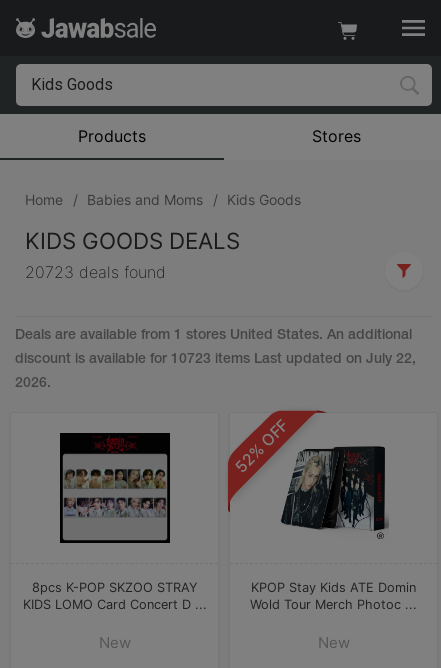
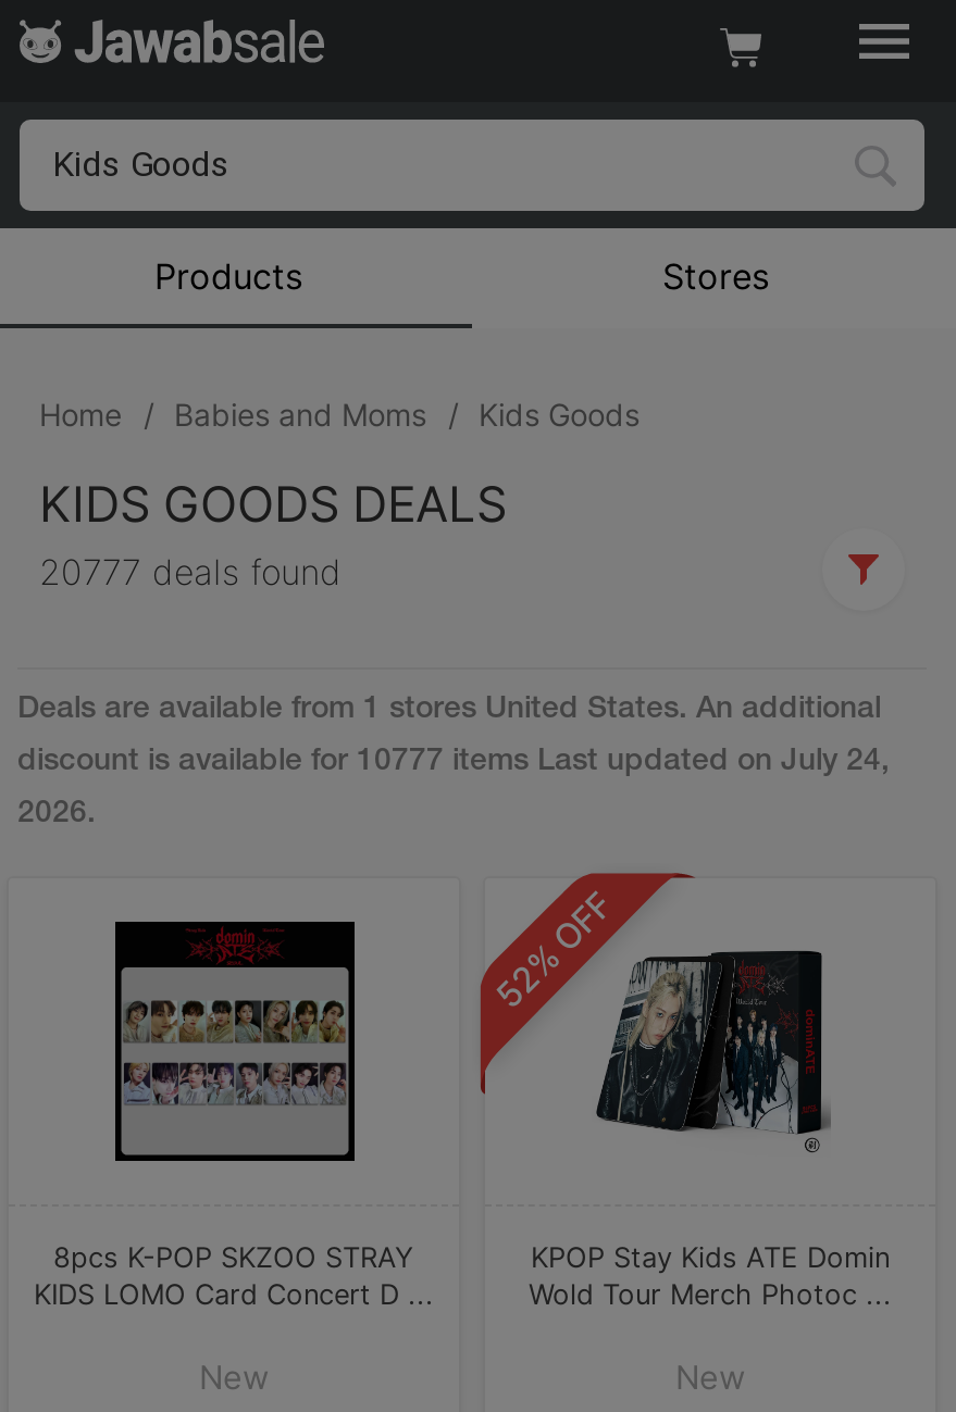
- 20723 deals found
+ 20777 deals found

- discount is available for 10723 items Last updated on July 22,
+ discount is available for 10777 items Last updated on July 24,
